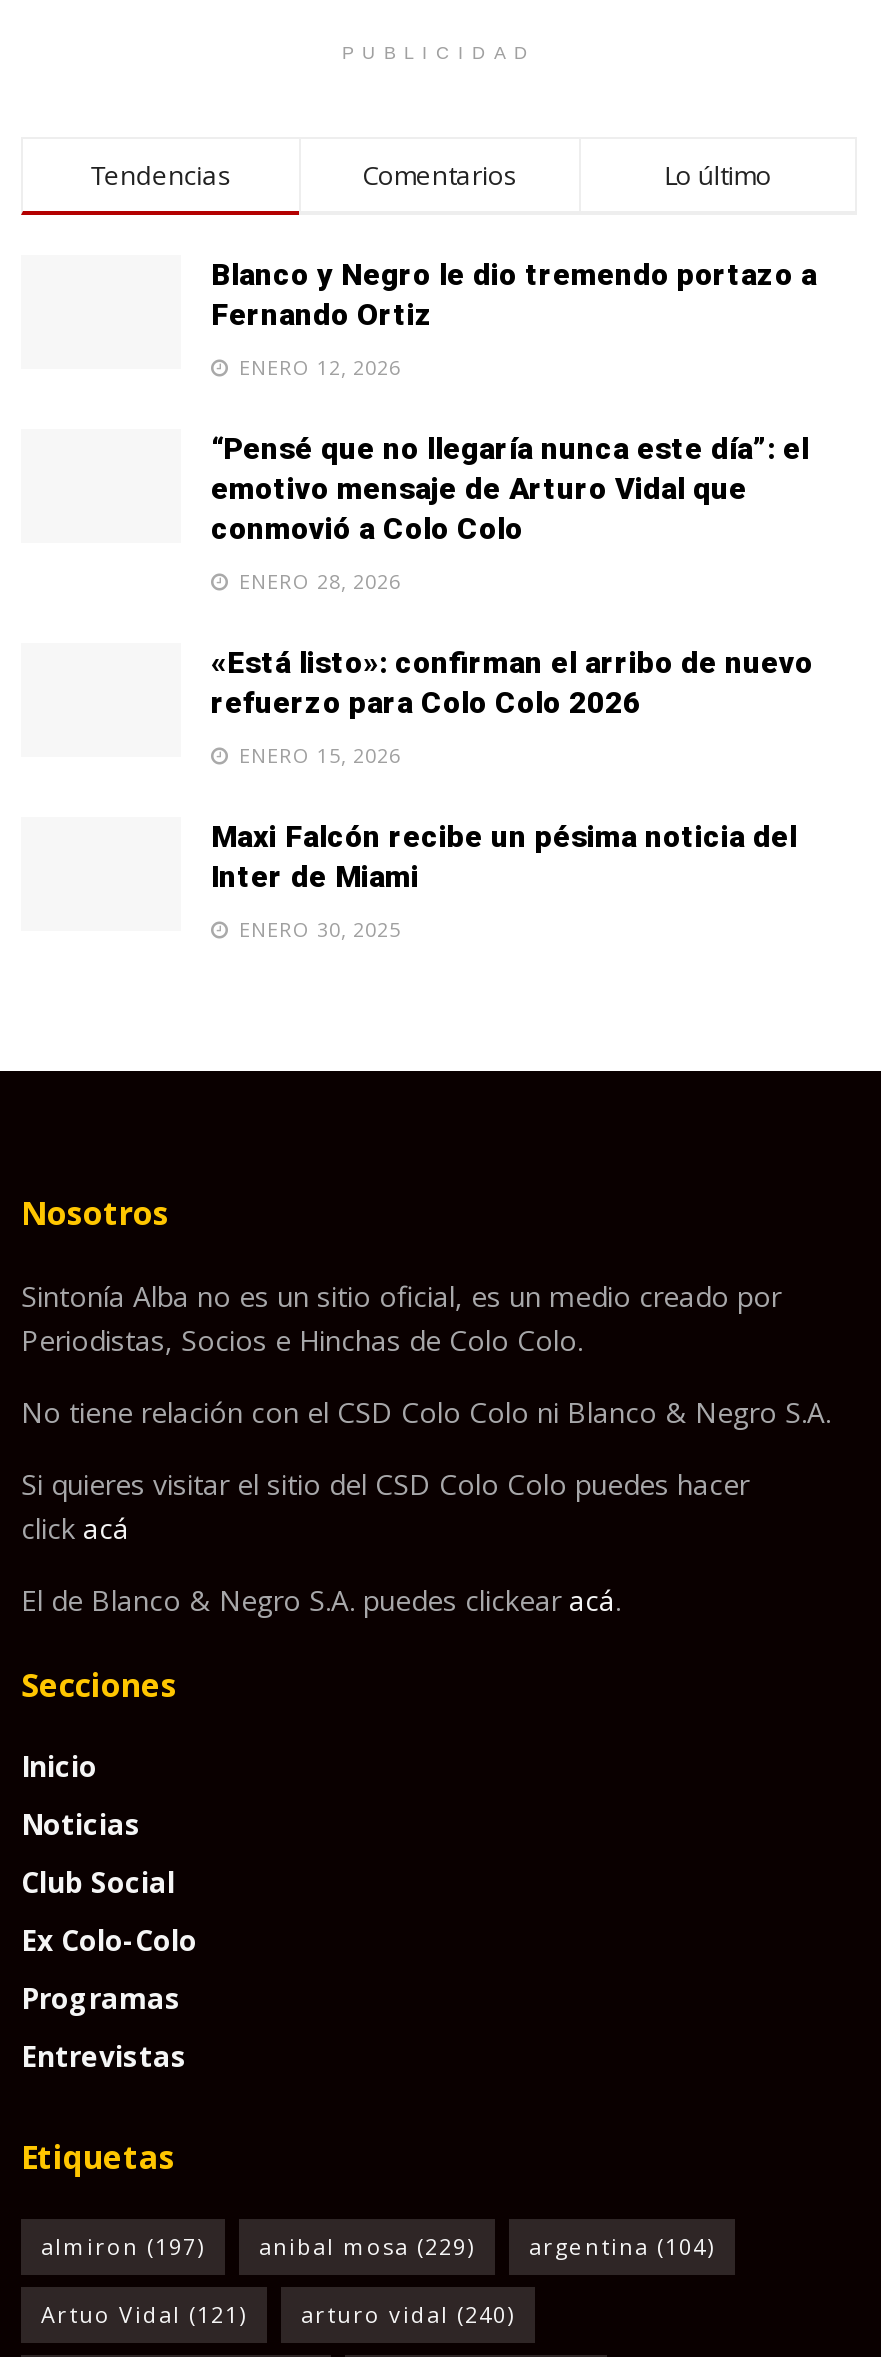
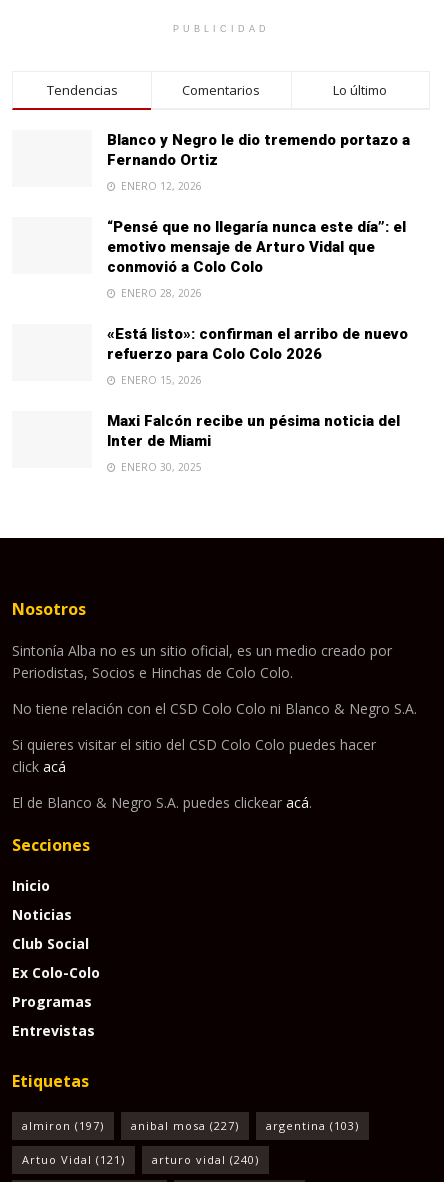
- anibal mosa (229)
+ anibal mosa (227)

- argentina (104)
+ argentina (103)
